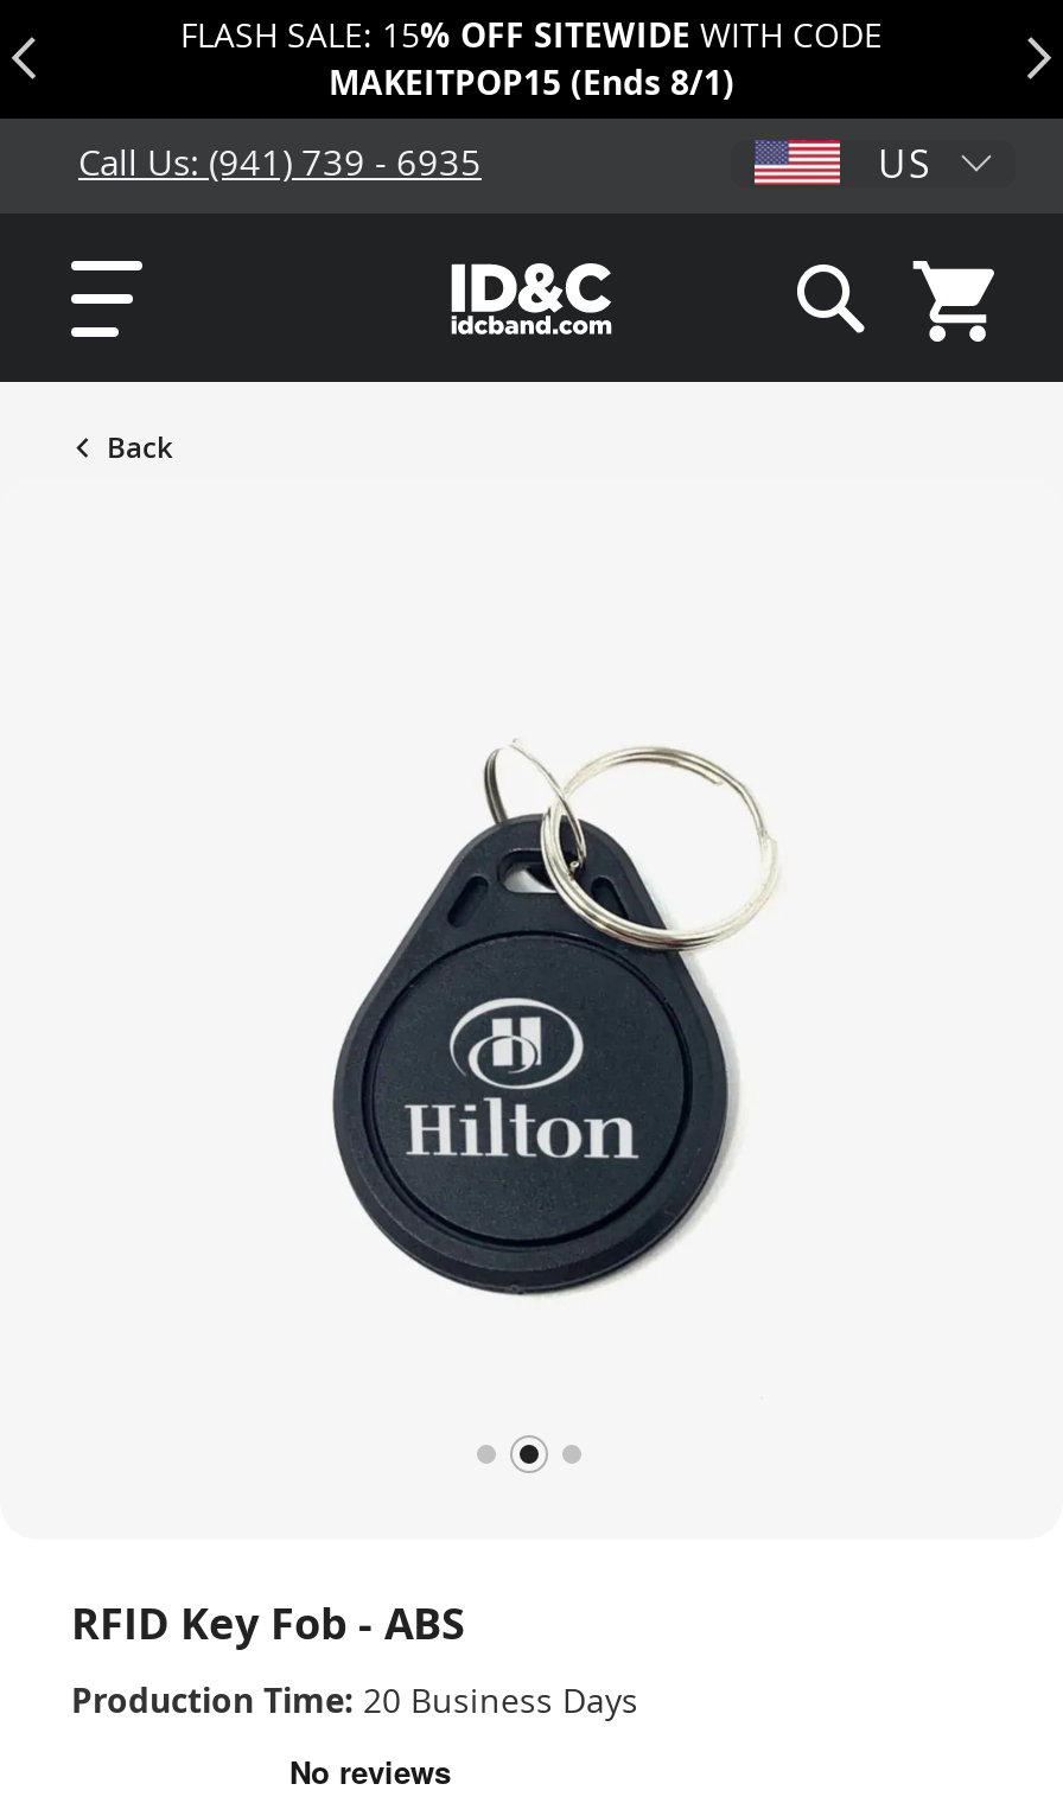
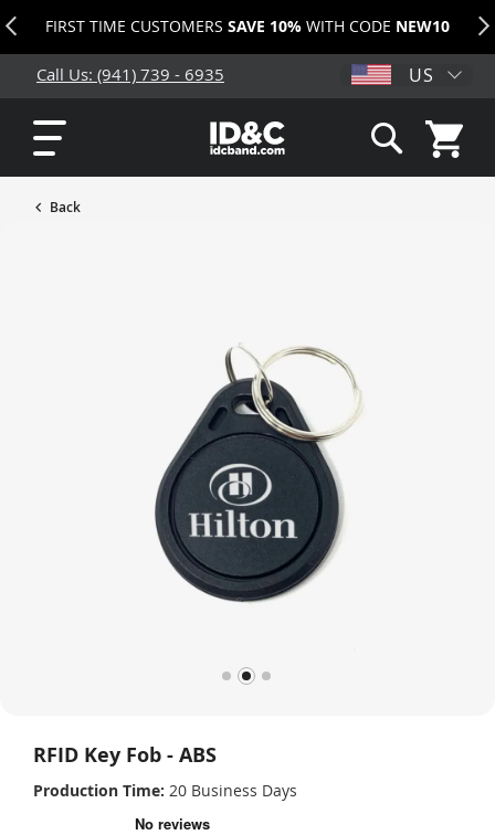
- FLASH SALE: 15% OFF SITEWIDE WITH CODE
- MAKEITPOP15 (Ends 8/1)
+ FIRST TIME CUSTOMERS SAVE 10% WITH CODE NEW10
